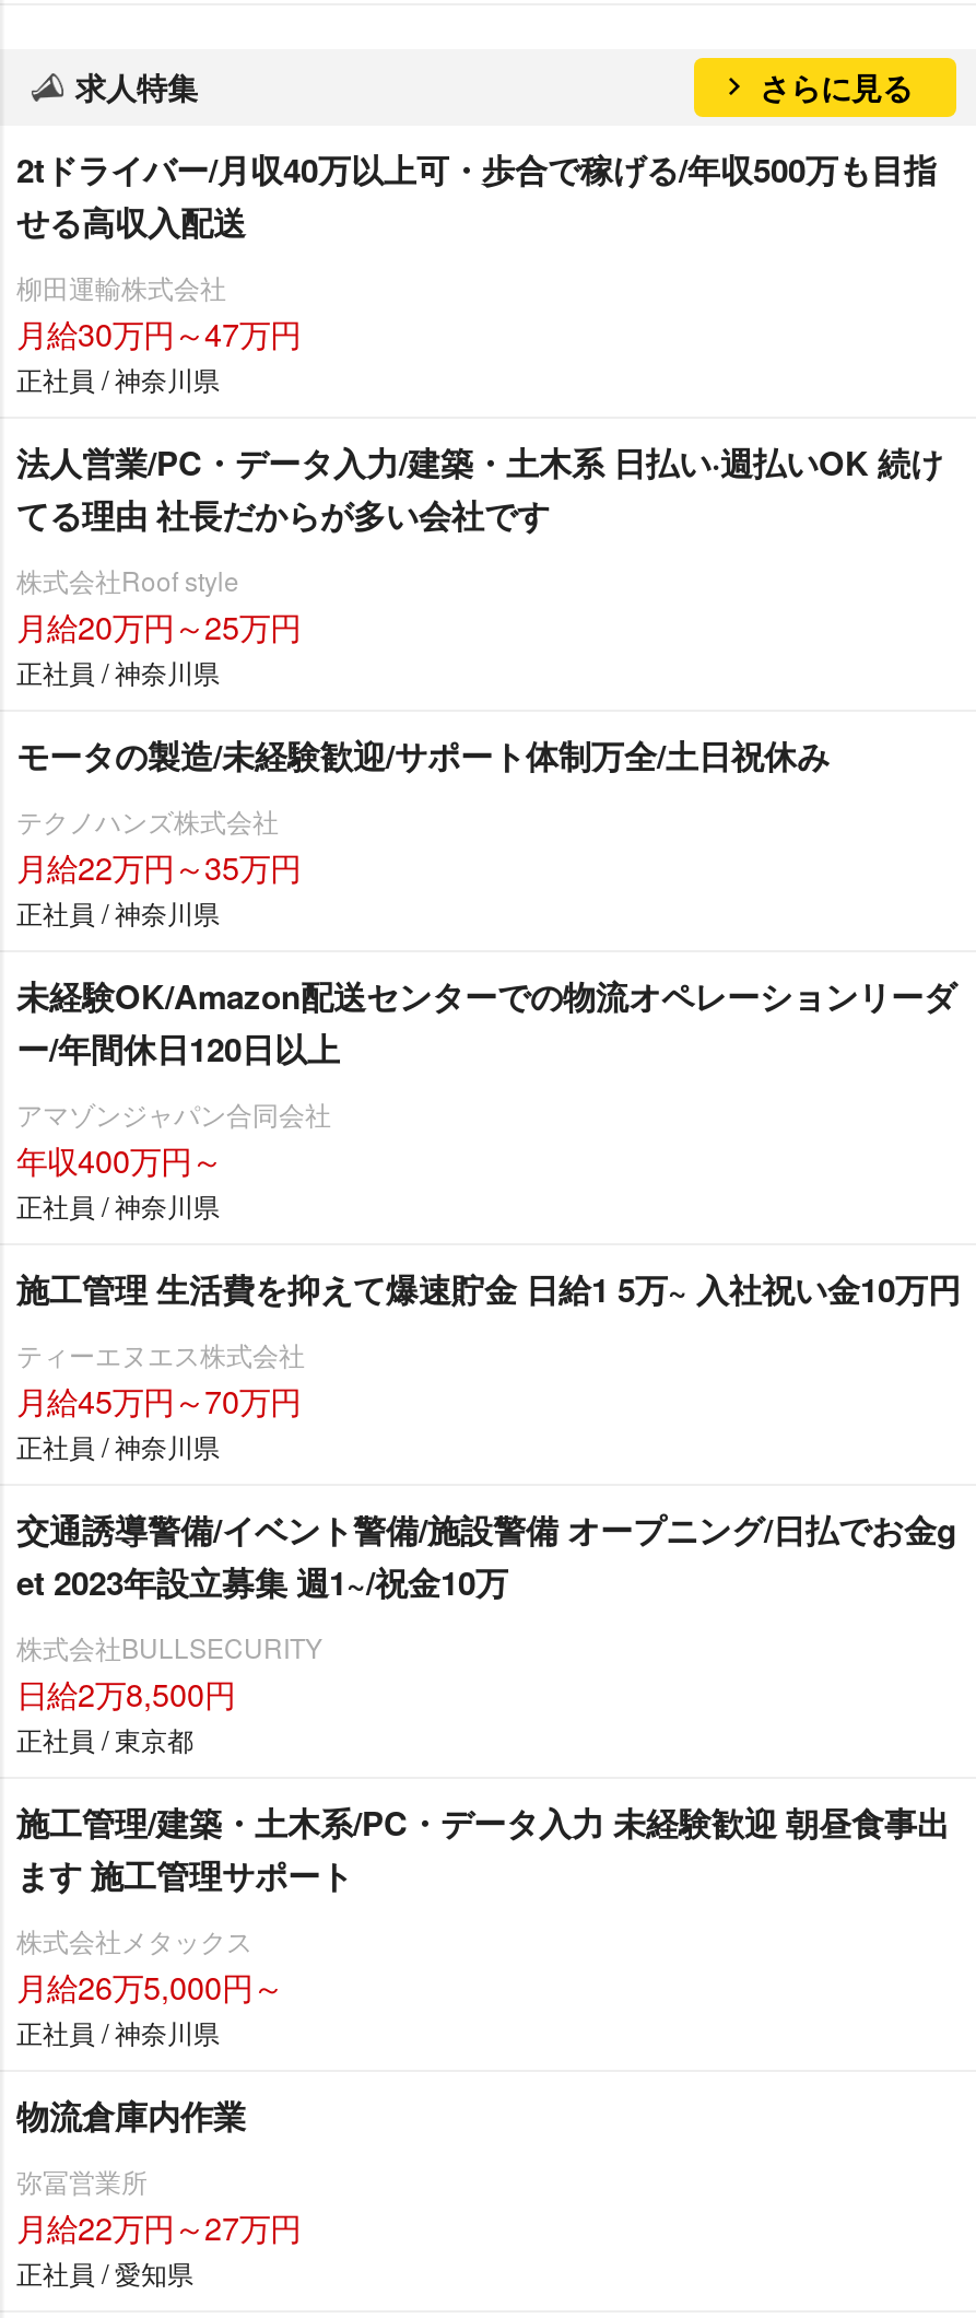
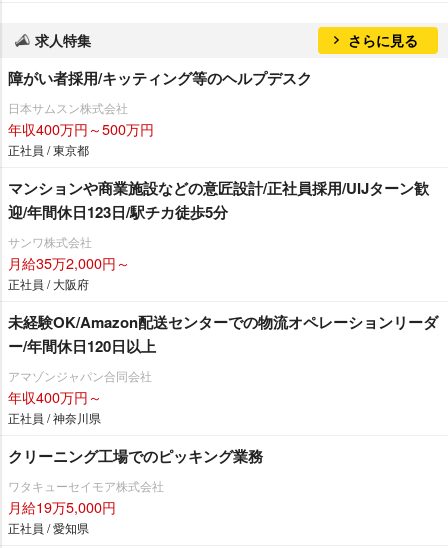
- 2tドライバー/月収40万以上可・歩合で稼げる/年収500万も目指
- せる高収入配送
- 柳田運輸株式会社
- 月給30万円～47万円
- 正社員 / 神奈川県
- 法人営業/PC・データ入力/建築・土木系 日払い·週払いOK 続け
- てる理由 社長だからが多い会社です
- 株式会社Roof style
- 月給20万円～25万円
- 正社員 / 神奈川県
- モータの製造/未経験歓迎/サポート体制万全/土日祝休み
- テクノハンズ株式会社
- 月給22万円～35万円
- 正社員 / 神奈川県
+ 障がい者採用/キッティング等のヘルプデスク
+ 日本サムスン株式会社
+ 年収400万円～500万円
+ マンションや商業施設などの意匠設計/正社員採用/UIJターン歓
+ 迎/年間休日123日/駅チカ徒歩5分
+ サンワ株式会社
+ 月給35万2,000円～
+ 正社員 / 大阪府

- 施工管理 生活費を抑えて爆速貯金 日給1 5万~ 入社祝い金10万円
- ティーエヌエス株式会社
- 月給45万円～70万円
- 正社員 / 神奈川県
- 交通誘導警備/イベント警備/施設警備 オープニング/日払でお金g
- et 2023年設立募集 週1~/祝金10万
- 株式会社BULLSECURITY
- 日給2万8,500円
- 施工管理/建築・土木系/PC・データ入力 未経験歓迎 朝昼食事出
- ます 施工管理サポート
- 株式会社メタックス
- 月給26万5,000円～
- 正社員 / 神奈川県
- 物流倉庫内作業
- 弥冨営業所
- 月給22万円～27万円
+ クリーニング工場でのピッキング業務
+ ワタキューセイモア株式会社
+ 月給19万5,000円

moved up: 正社員 / 東京都
